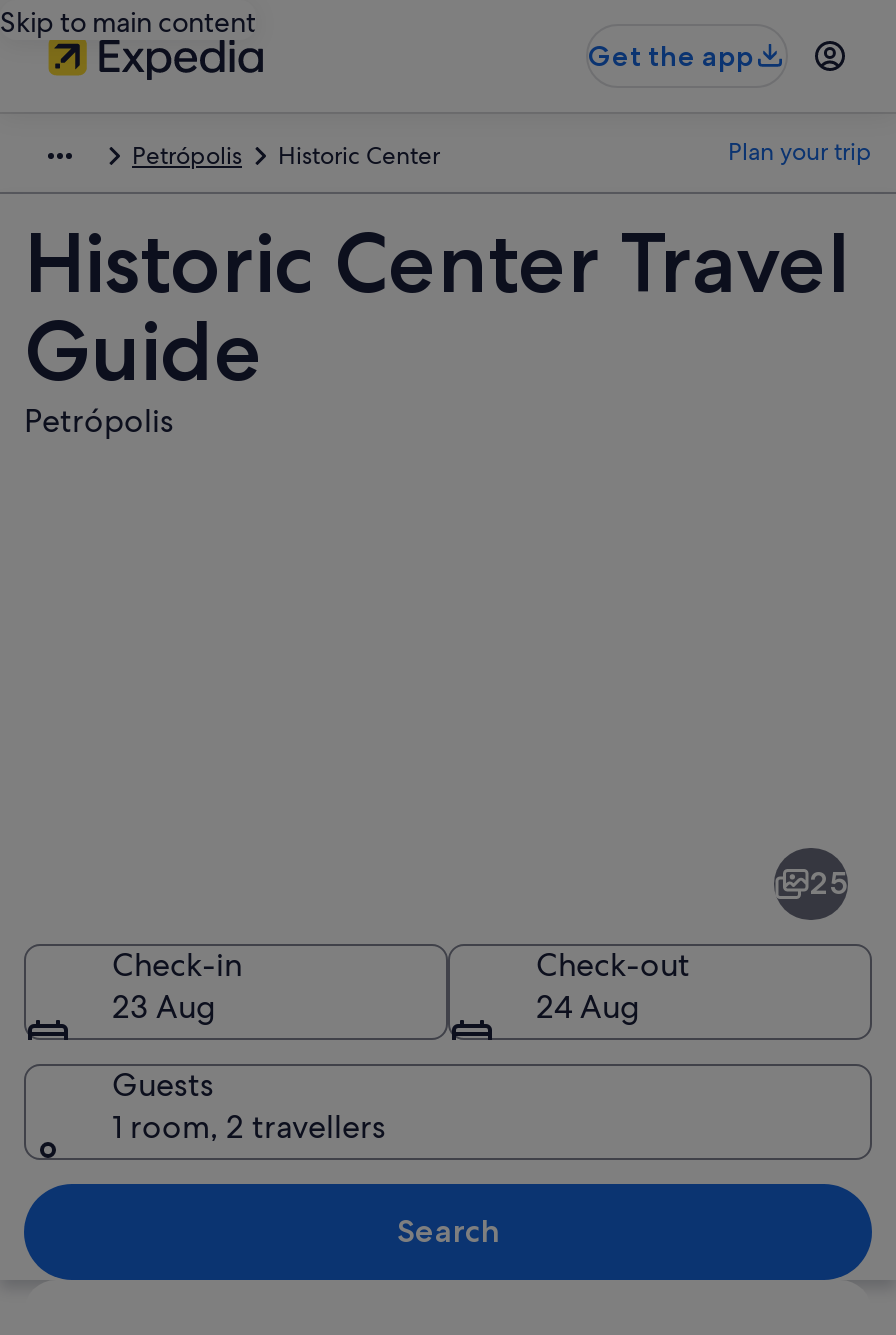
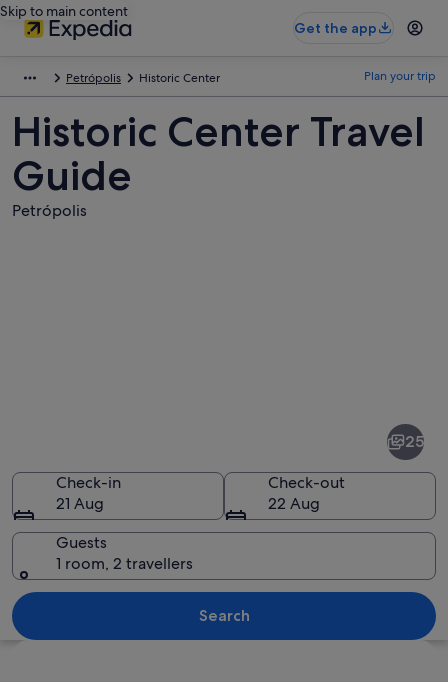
- 23 Aug
+ 21 Aug

- 24 Aug
+ 22 Aug
